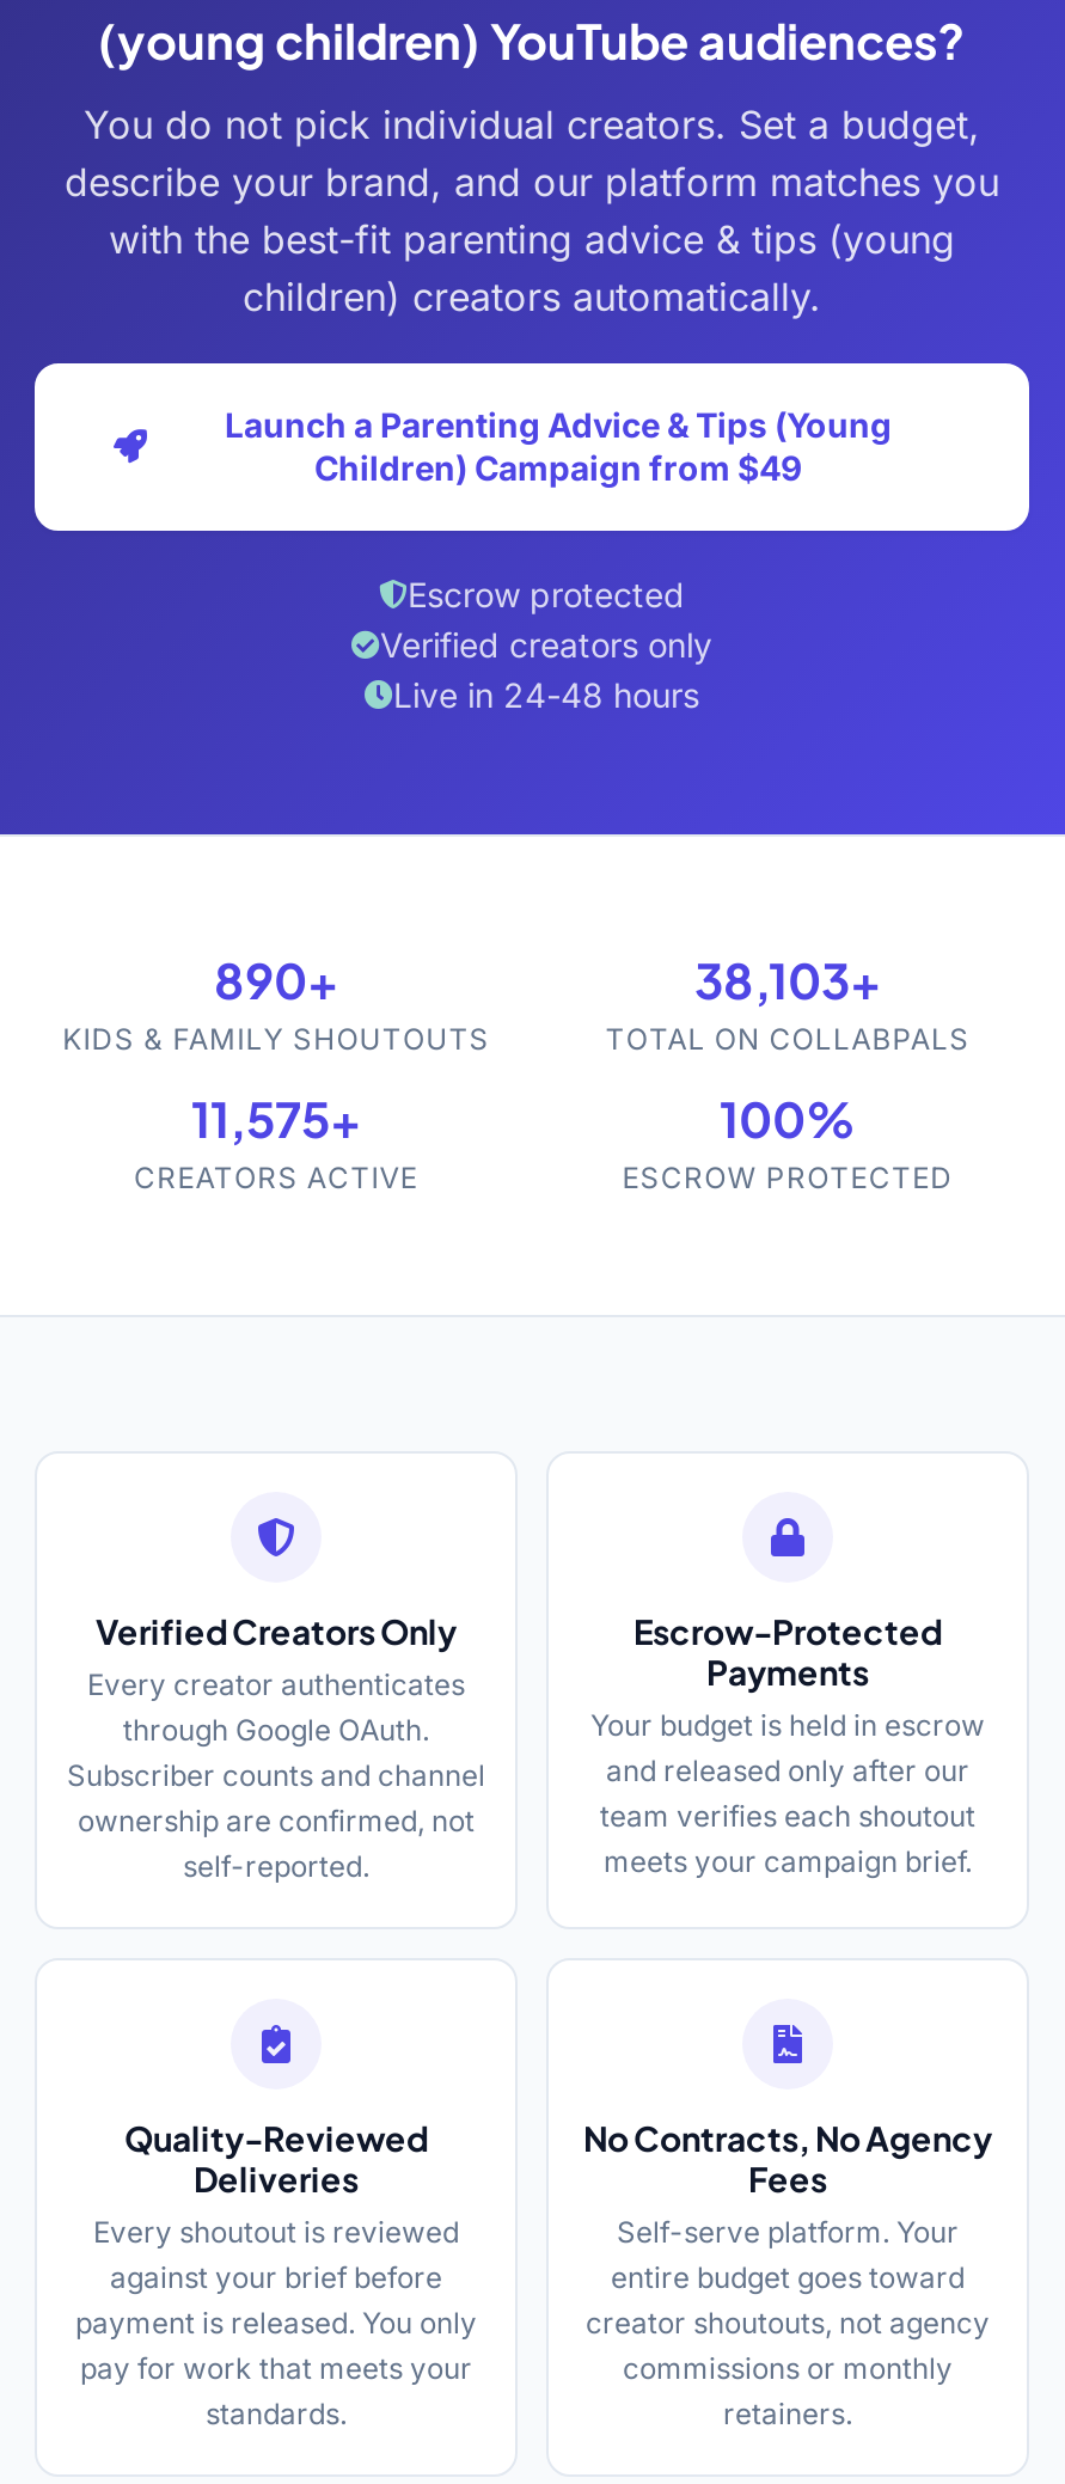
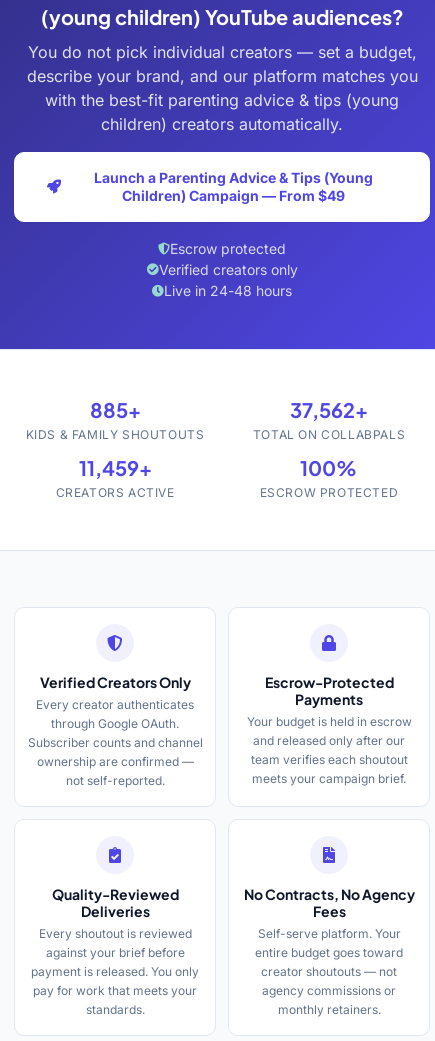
- You do not pick individual creators. Set a budget,
+ You do not pick individual creators — set a budget,

- Children) Campaign from $49
+ Children) Campaign — From $49

- 890+
+ 885+

- 38,103+
+ 37,562+

- 11,575+
+ 11,459+

- ownership are confirmed, not
- self-reported.
+ ownership are confirmed —
+ not self-reported.

- creator shoutouts, not agency
- commissions or monthly
- retainers.
+ creator shoutouts — not
+ agency commissions or
+ monthly retainers.
